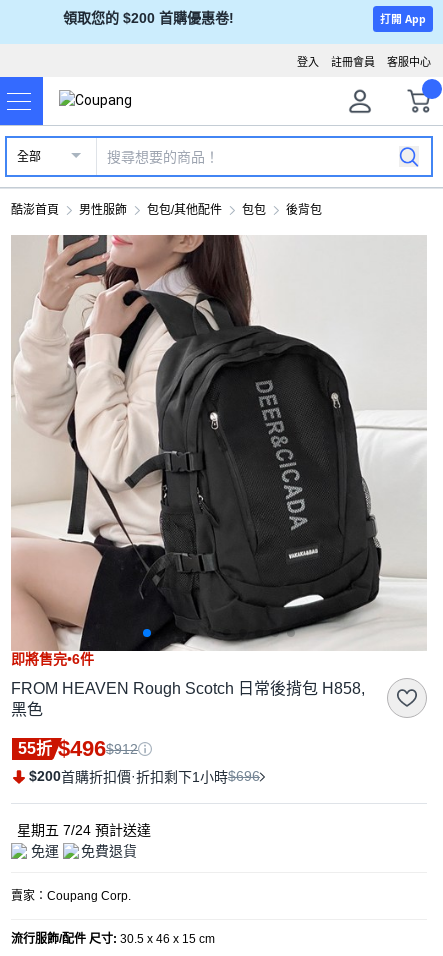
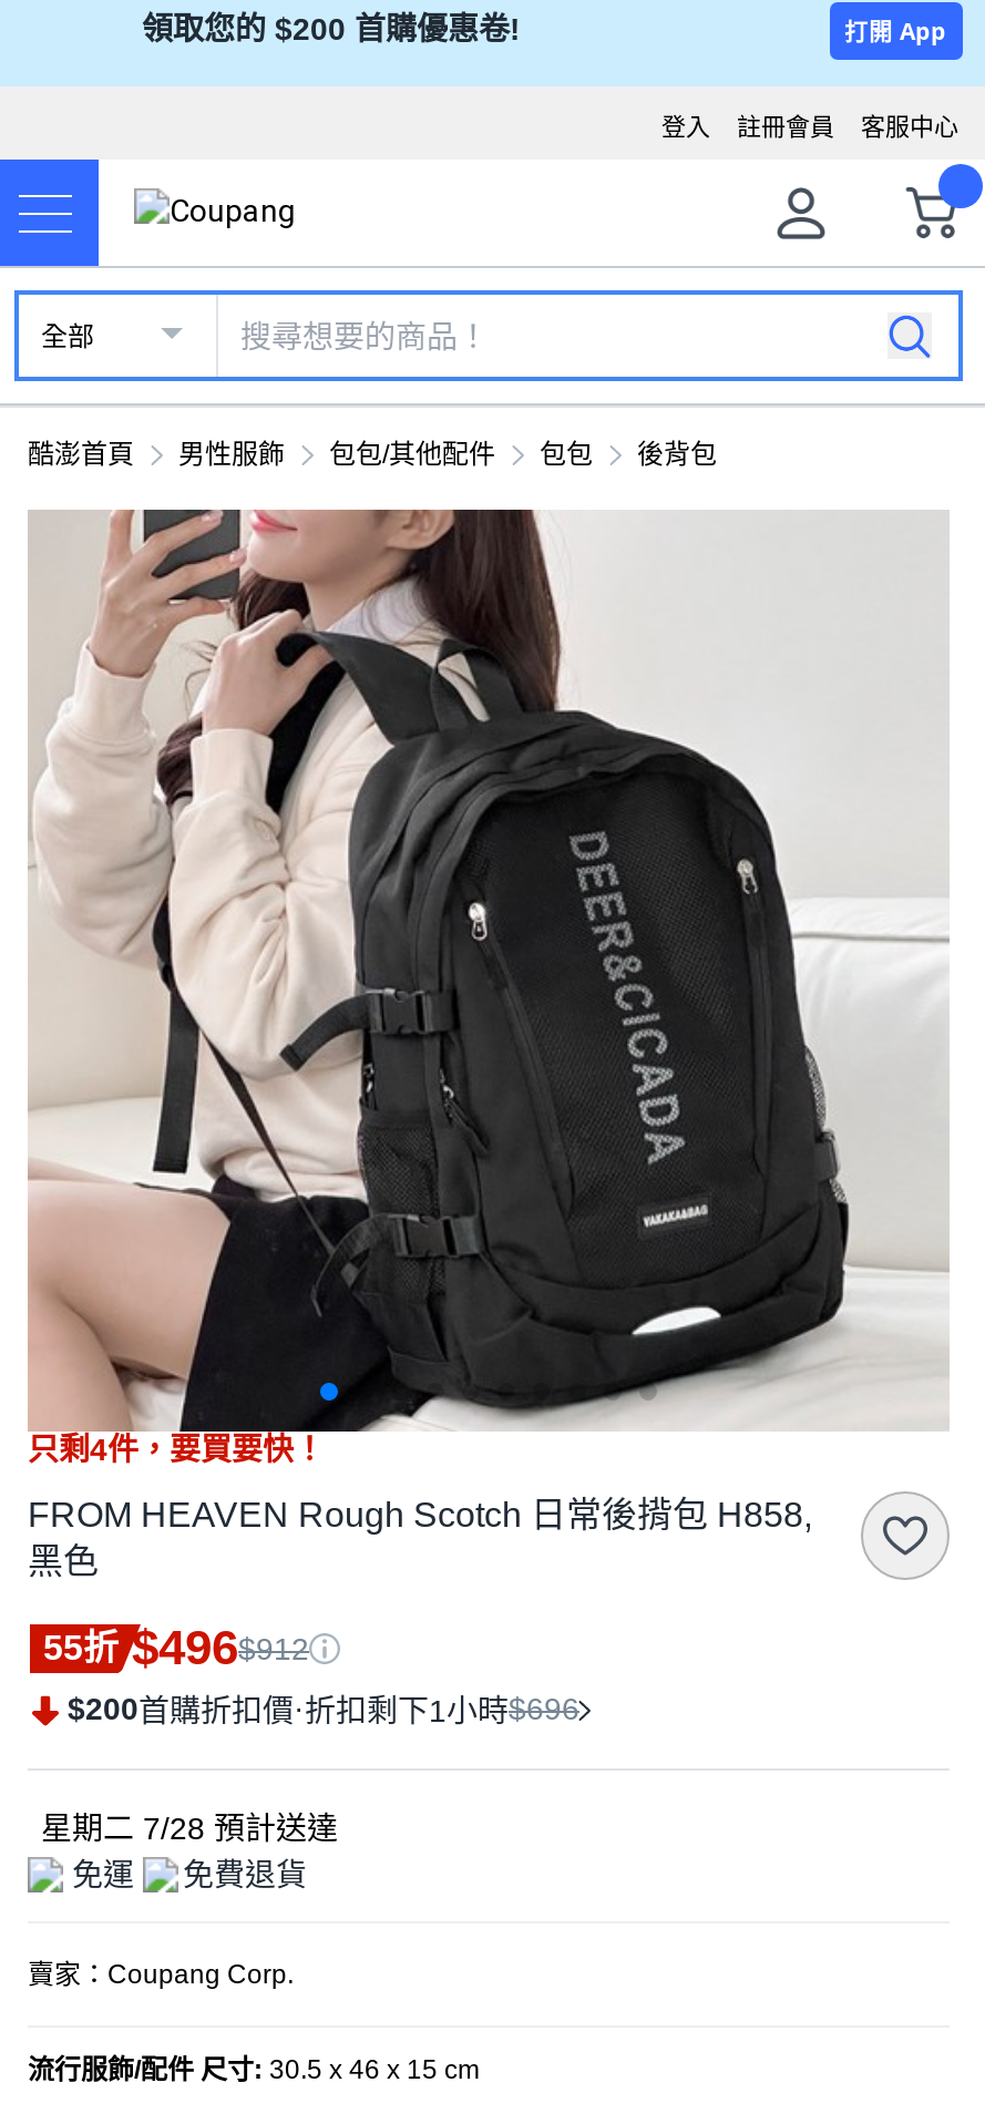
- 即將售完•6件
+ 只剩4件，要買要快！

- 星期五 7/24預計送達
+ 星期二 7/28預計送達
